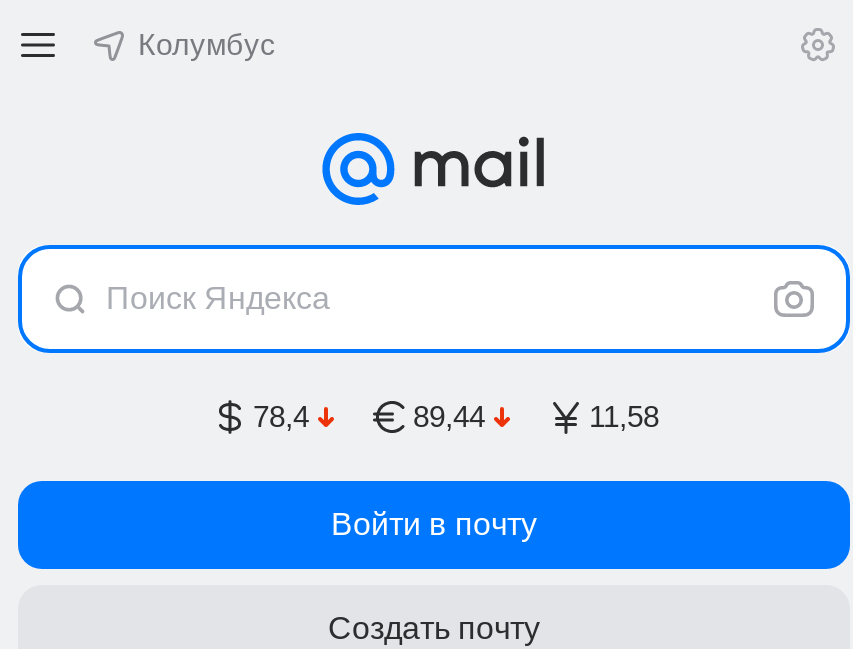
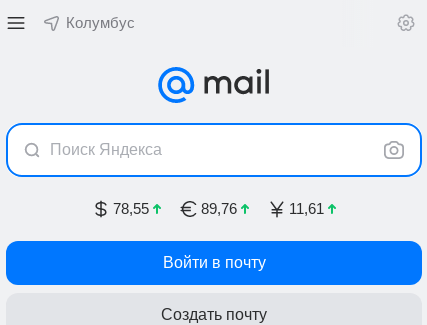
- 78,4
+ 78,55

- 89,44
+ 89,76

- 11,58
+ 11,61
